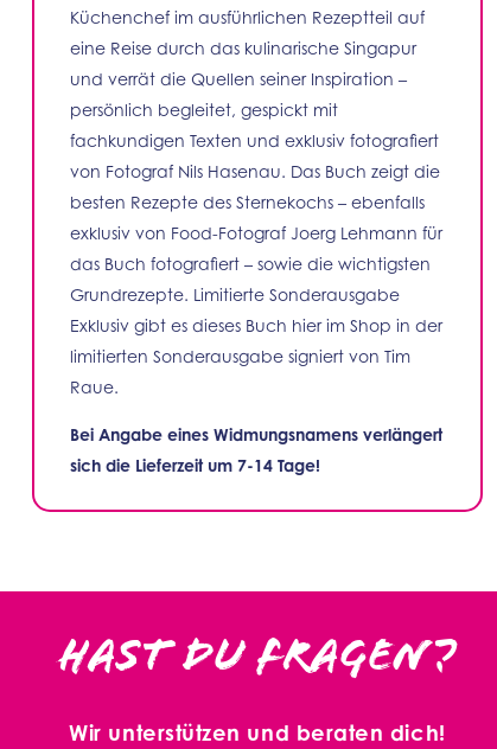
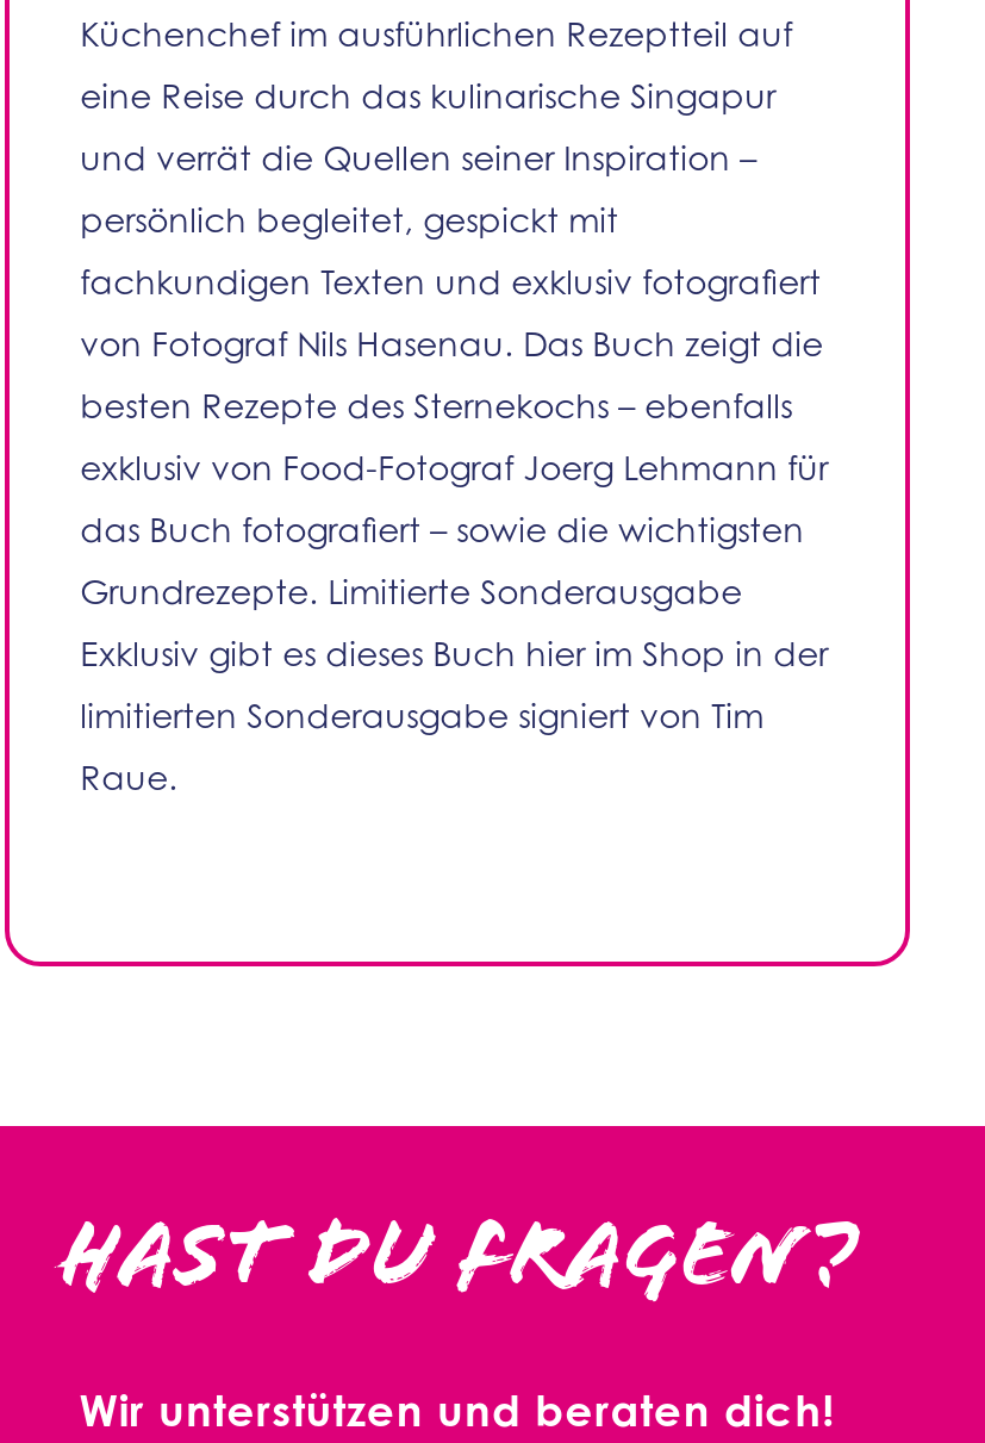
- Bei Angabe eines Widmungsnamens verlängert
- sich die Lieferzeit um 7-14 Tage!
